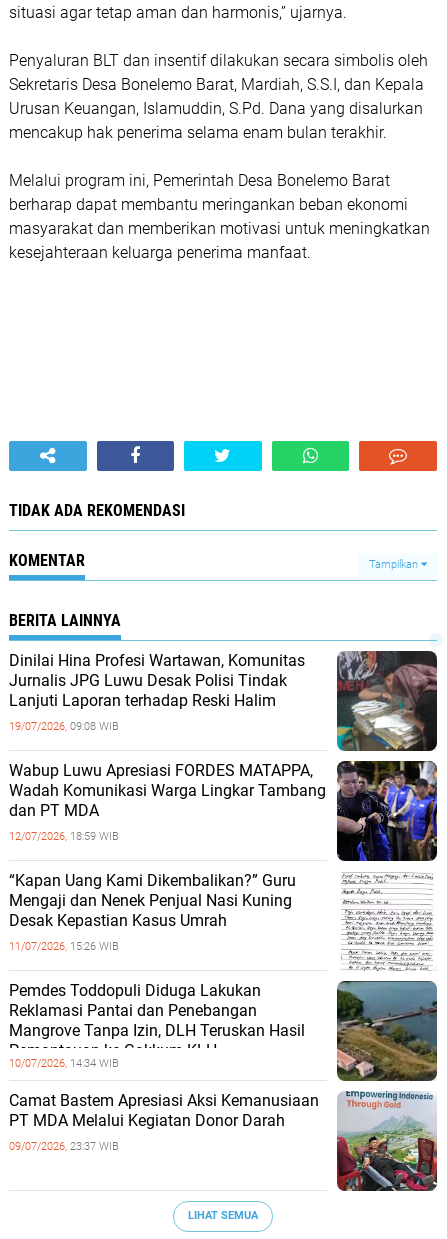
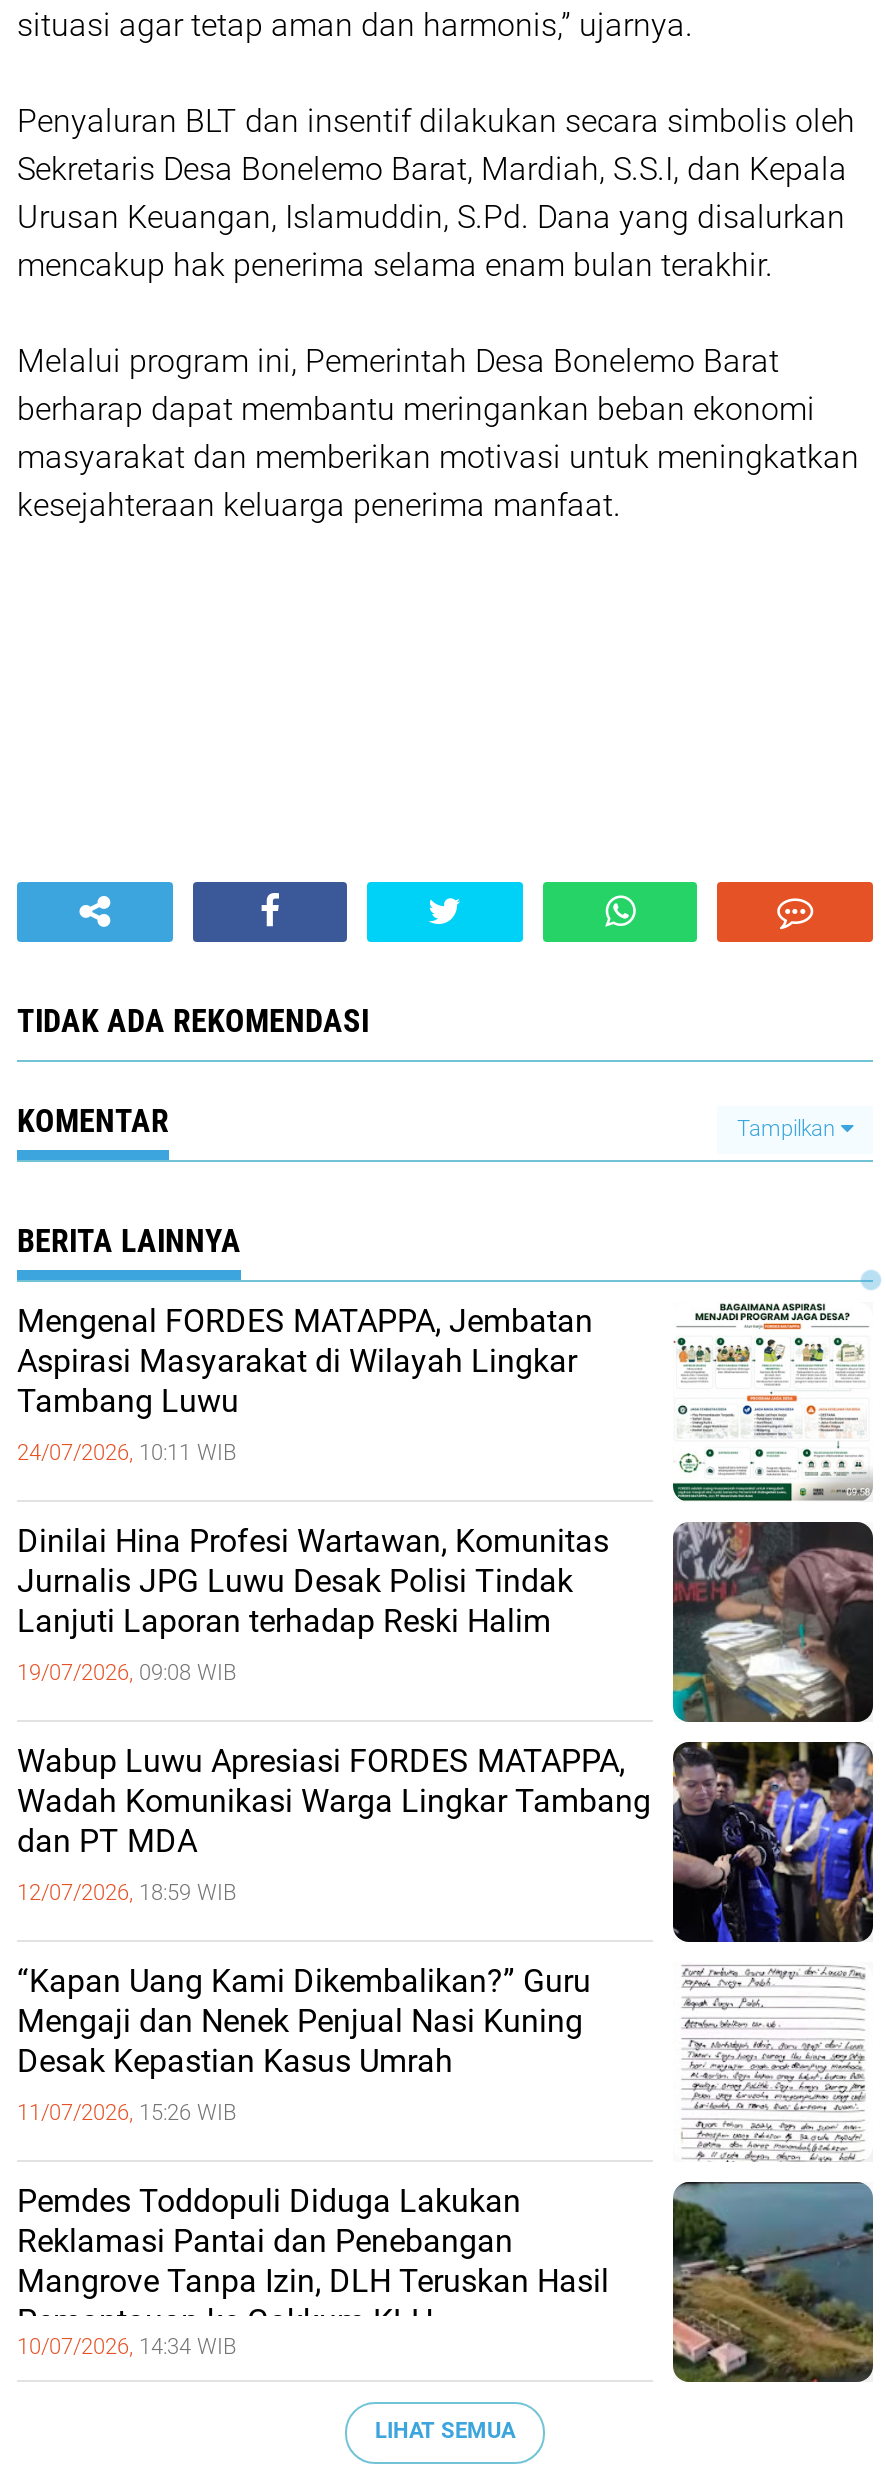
+ [image]
+ Mengenal FORDES MATAPPA, Jembatan
+ Aspirasi Masyarakat di Wilayah Lingkar
+ Tambang Luwu
+ 24/07/2026, 10:11 WIB

moved down: [image] | Dinilai Hina Profesi Wartawan, Komunitas | Jurnalis JPG Luwu Desak Polisi Tindak | ... | Mangrove Tanpa Izin, DLH Teruskan Hasil | 10/07/2026, 14:34 WIB

- [image]
- Camat Bastem Apresiasi Aksi Kemanusiaan
- PT MDA Melalui Kegiatan Donor Darah
- 09/07/2026, 23:37 WIB
